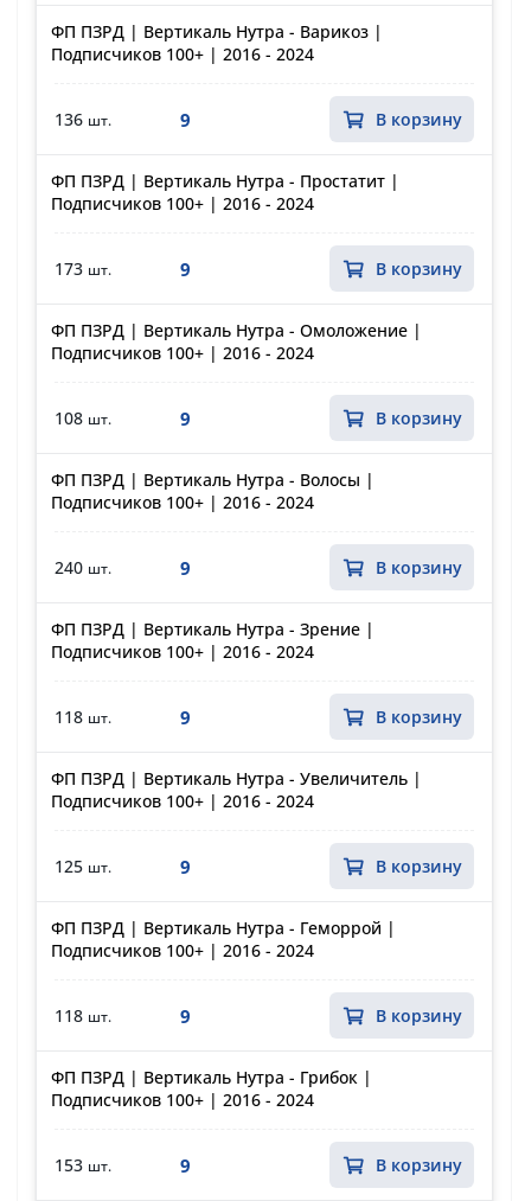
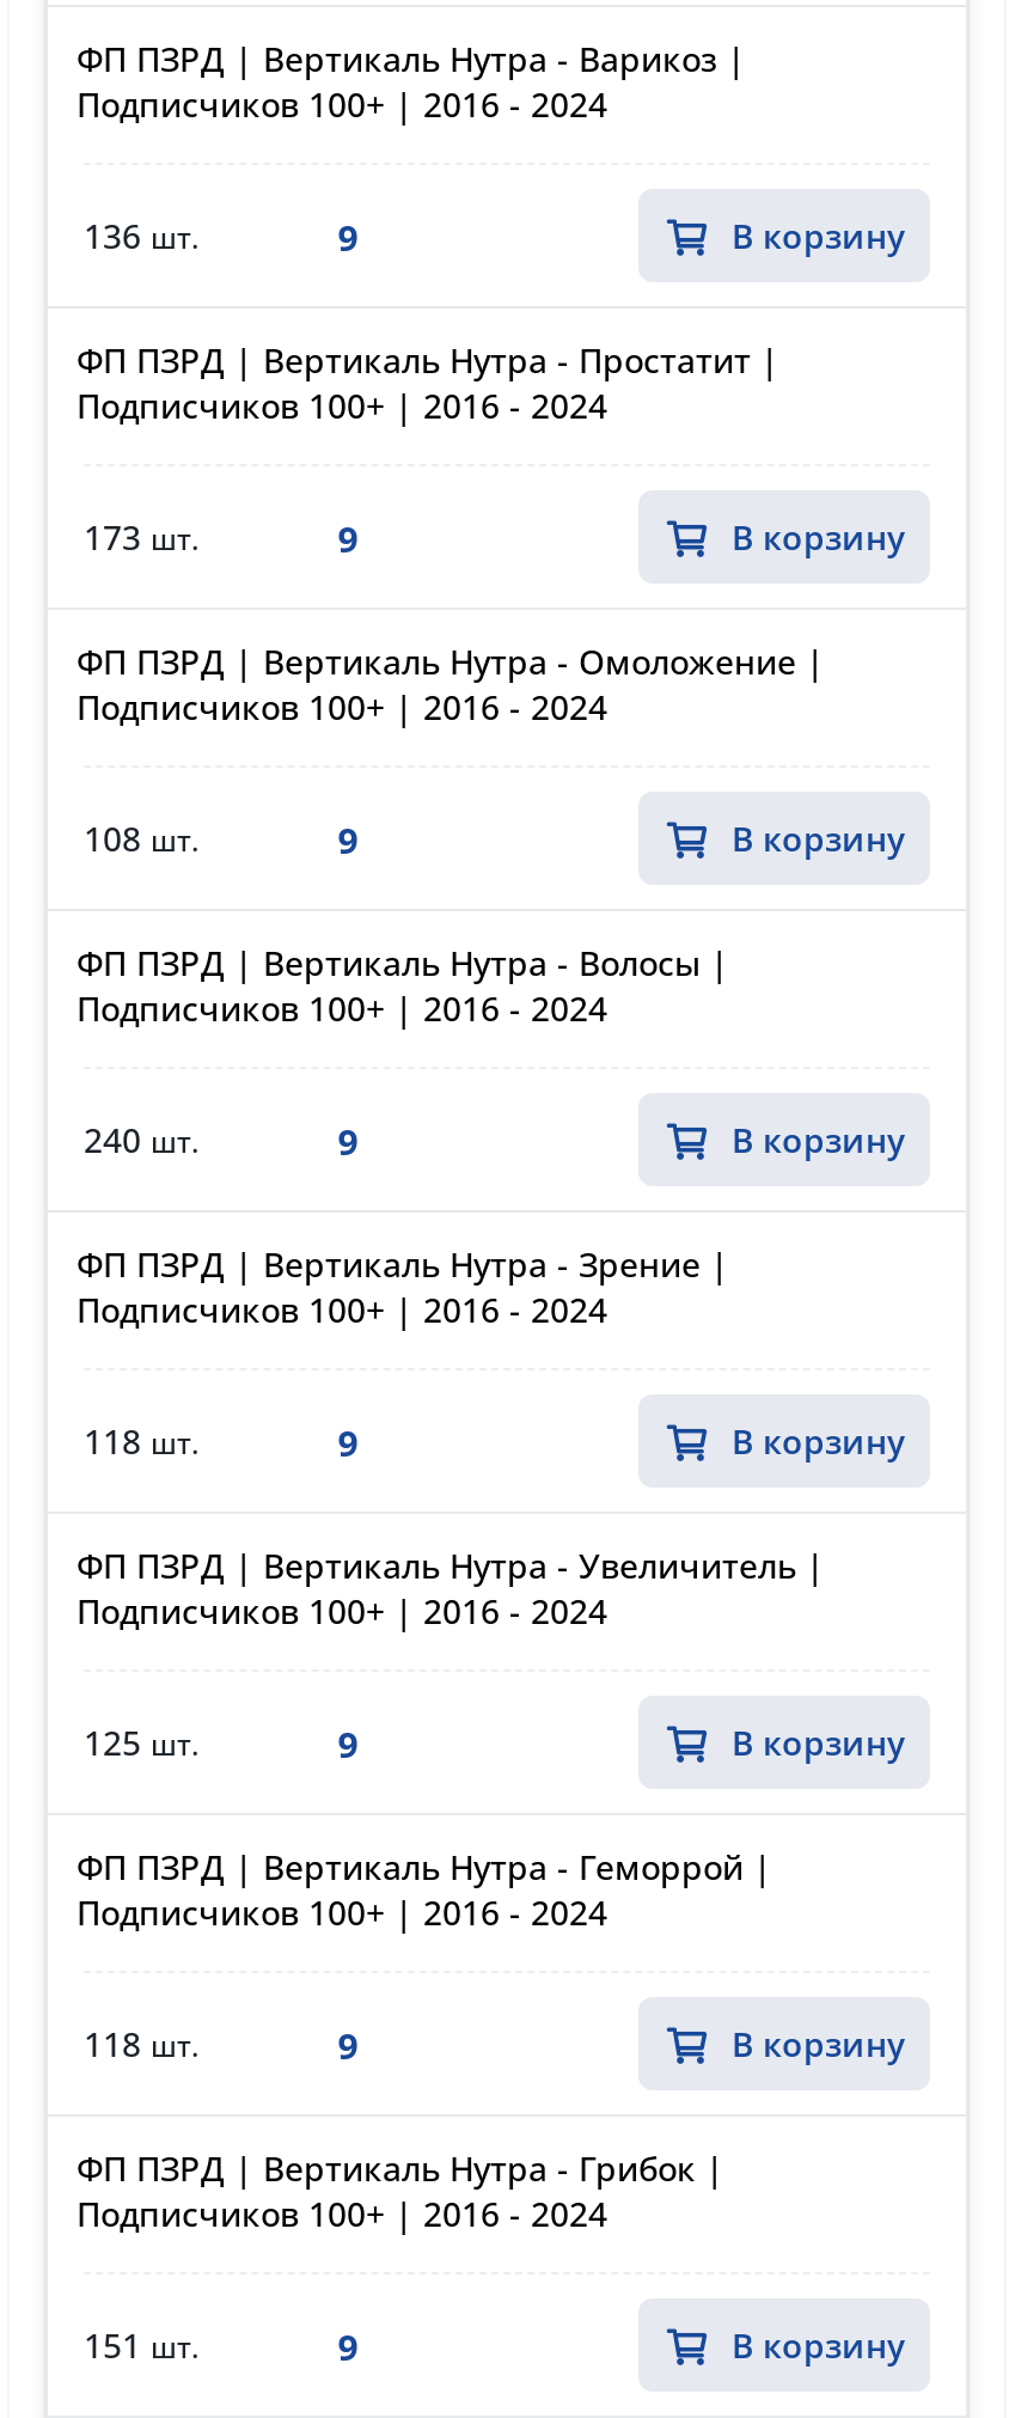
- 153 шт.
+ 151 шт.
